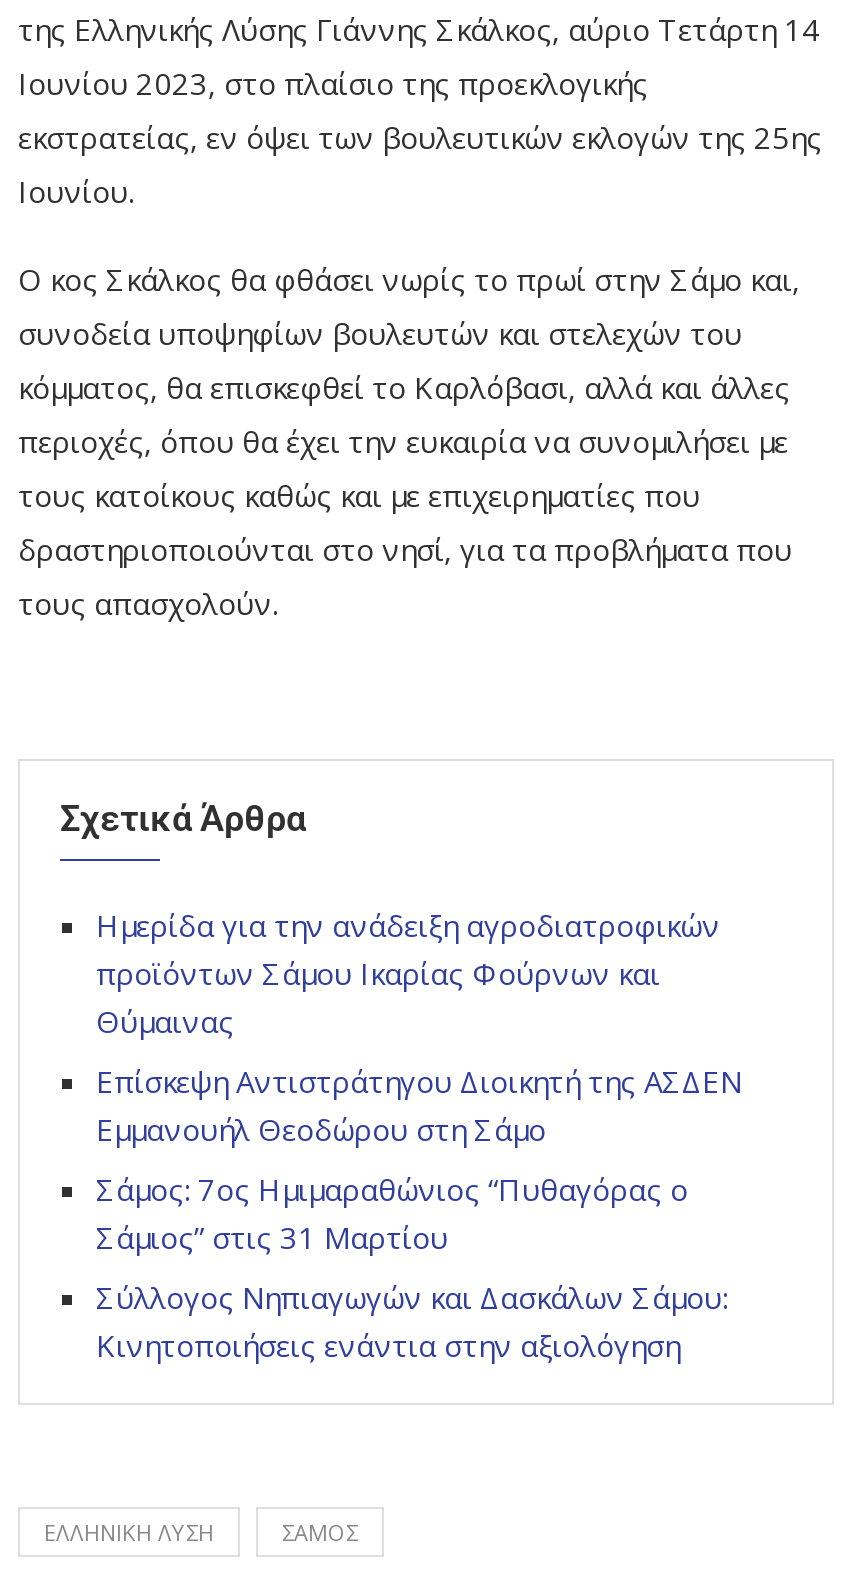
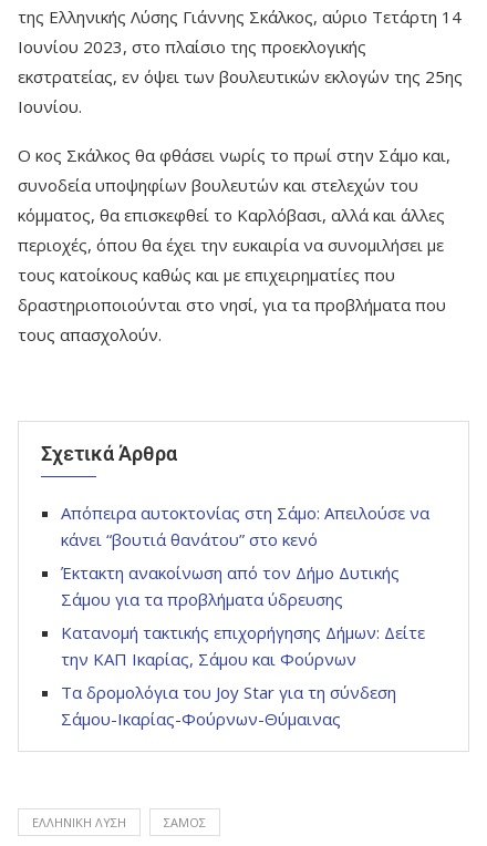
- Ημερίδα για την ανάδειξη αγροδιατροφικών
- προϊόντων Σάμου Ικαρίας Φούρνων και
- Θύμαινας
+ Απόπειρα αυτοκτονίας στη Σάμο: Απειλούσε να
+ κάνει “βουτιά θανάτου” στο κενό

- Επίσκεψη Αντιστράτηγου Διοικητή της ΑΣΔΕΝ
- Εμμανουήλ Θεοδώρου στη Σάμο
+ Έκτακτη ανακοίνωση από τον Δήμο Δυτικής
+ Σάμου για τα προβλήματα ύδρευσης

- Σάμος: 7ος Ημιμαραθώνιος “Πυθαγόρας ο
- Σάμιος” στις 31 Μαρτίου
+ Κατανομή τακτικής επιχορήγησης Δήμων: Δείτε
+ την ΚΑΠ Ικαρίας, Σάμου και Φούρνων

- Σύλλογος Νηπιαγωγών και Δασκάλων Σάμου:
- Κινητοποιήσεις ενάντια στην αξιολόγηση
+ Τα δρομολόγια του Joy Star για τη σύνδεση
+ Σάμου-Ικαρίας-Φούρνων-Θύμαινας
